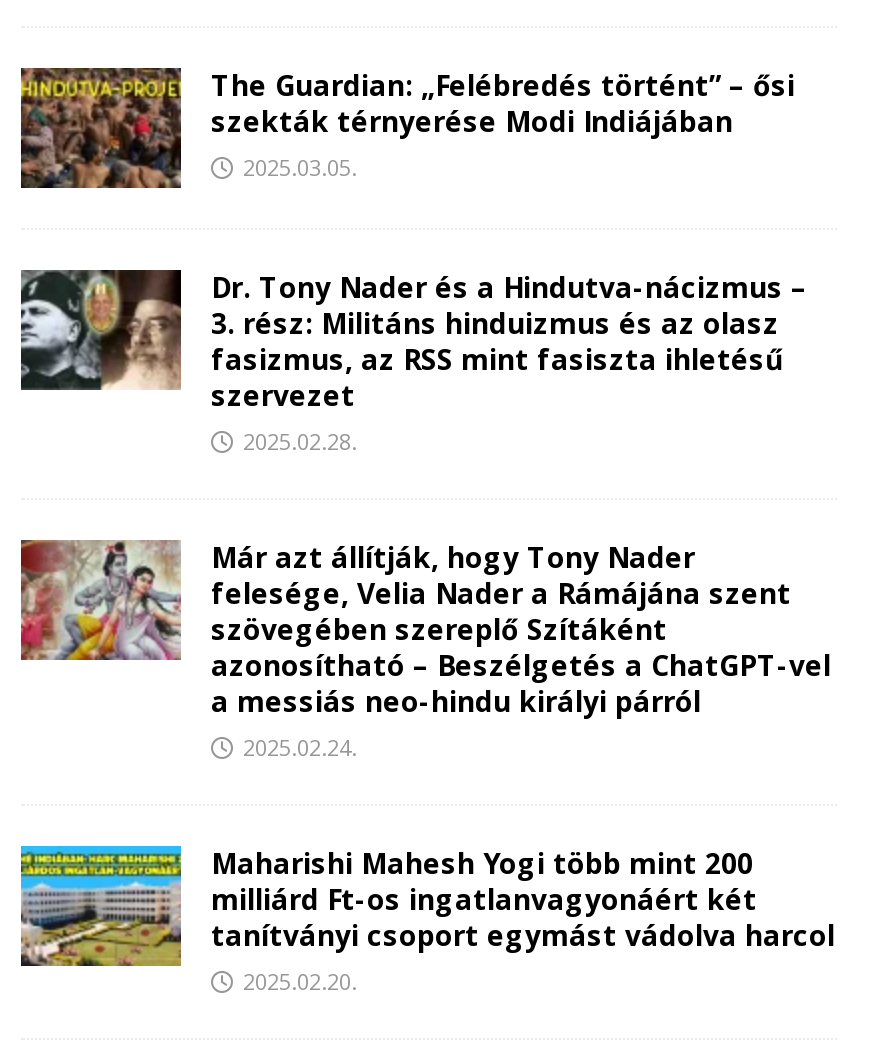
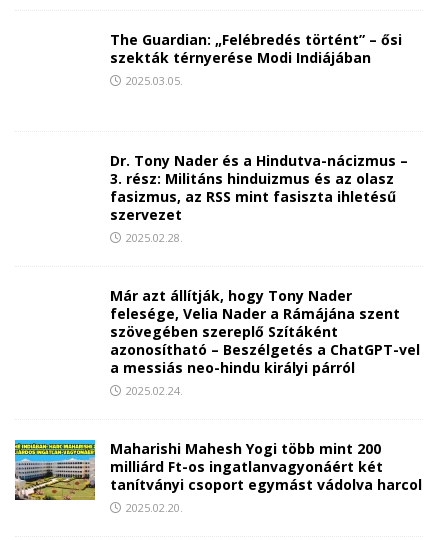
- [image]

- [image]

- [image]
